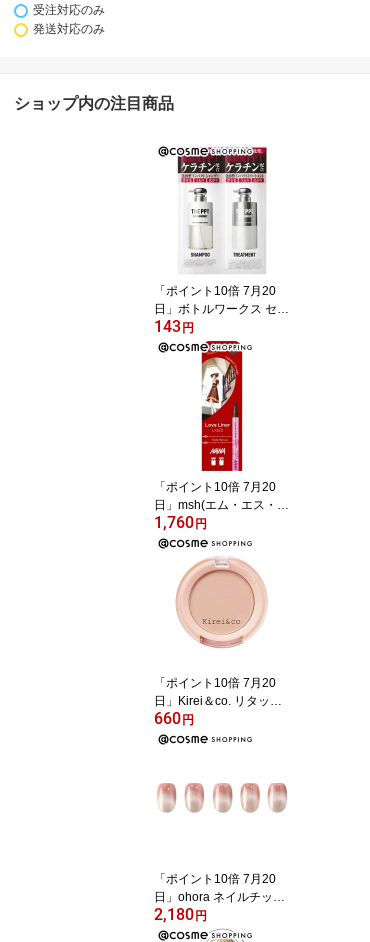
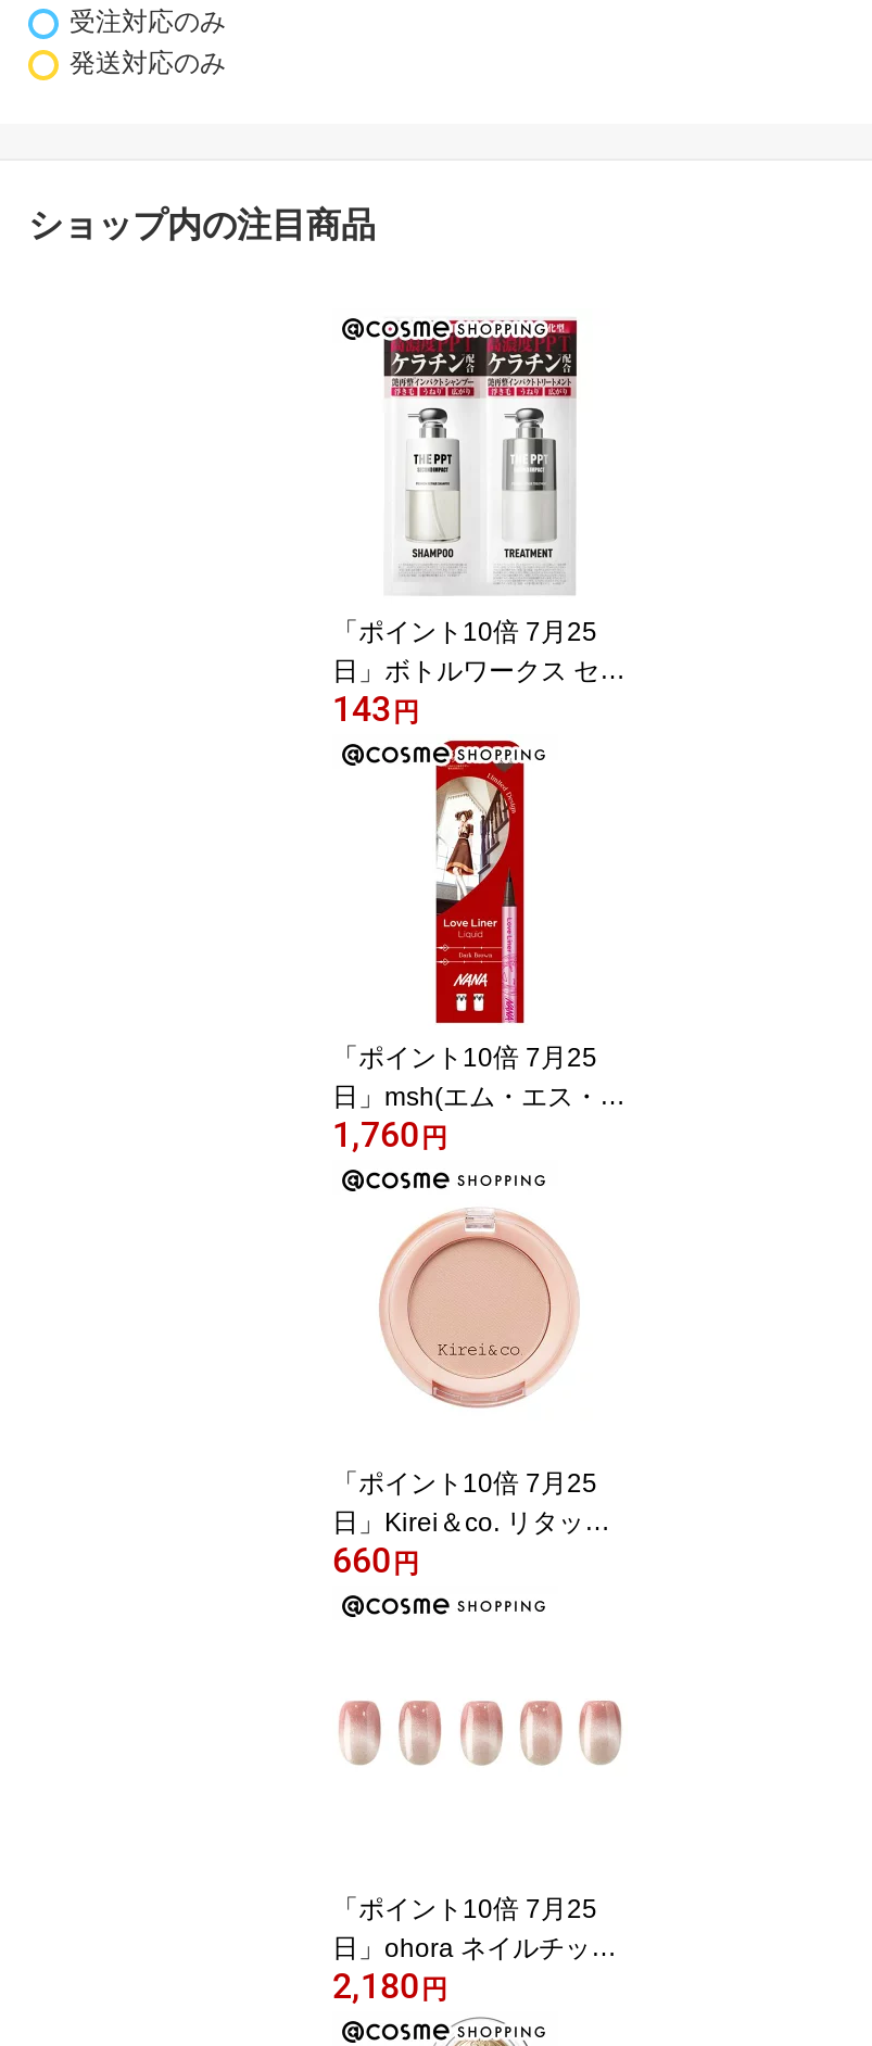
- 「ポイント10倍 7月20
+ 「ポイント10倍 7月25

- 「ポイント10倍 7月20
+ 「ポイント10倍 7月25

- 「ポイント10倍 7月20
+ 「ポイント10倍 7月25

- 「ポイント10倍 7月20
+ 「ポイント10倍 7月25
